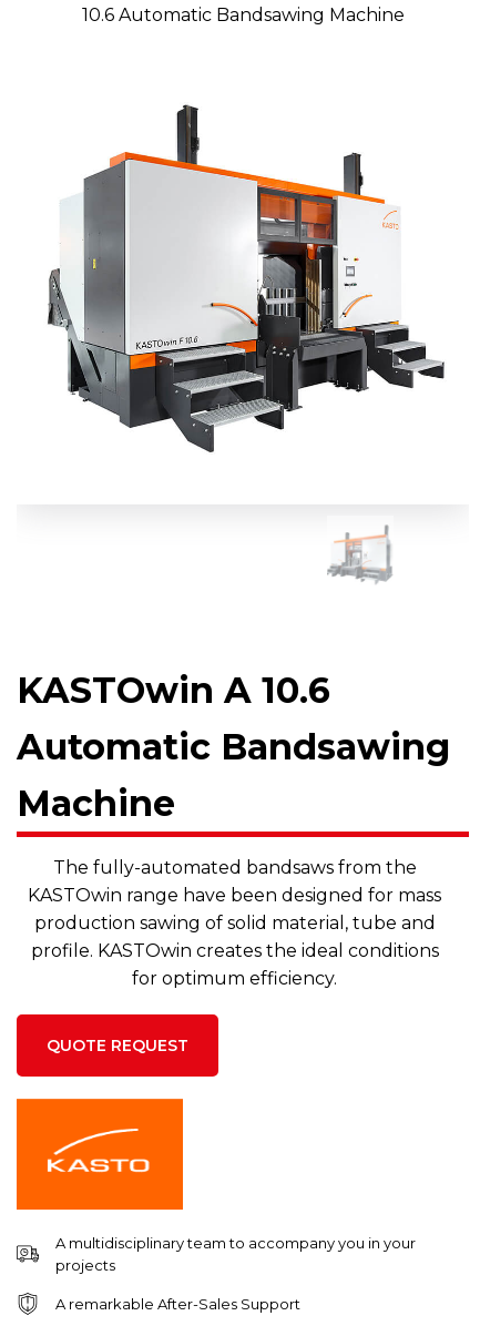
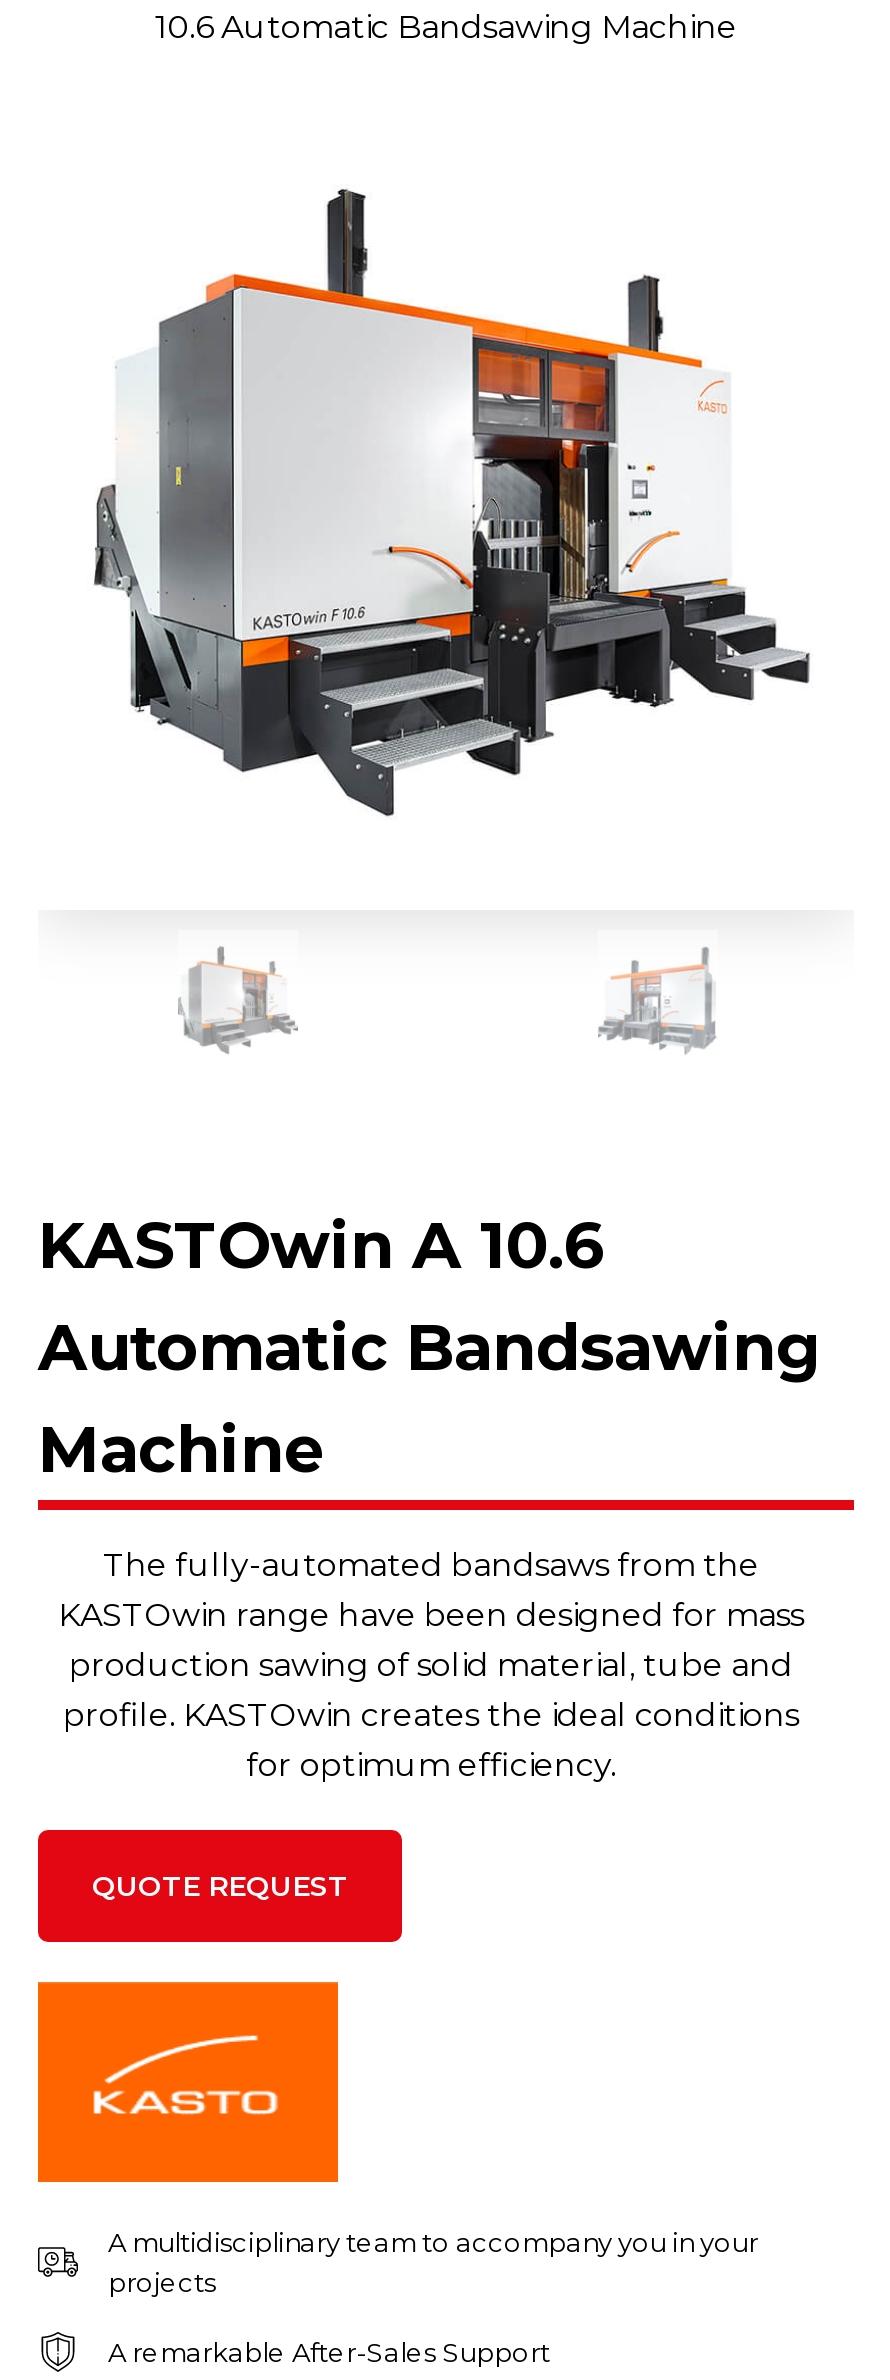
+ [image]
